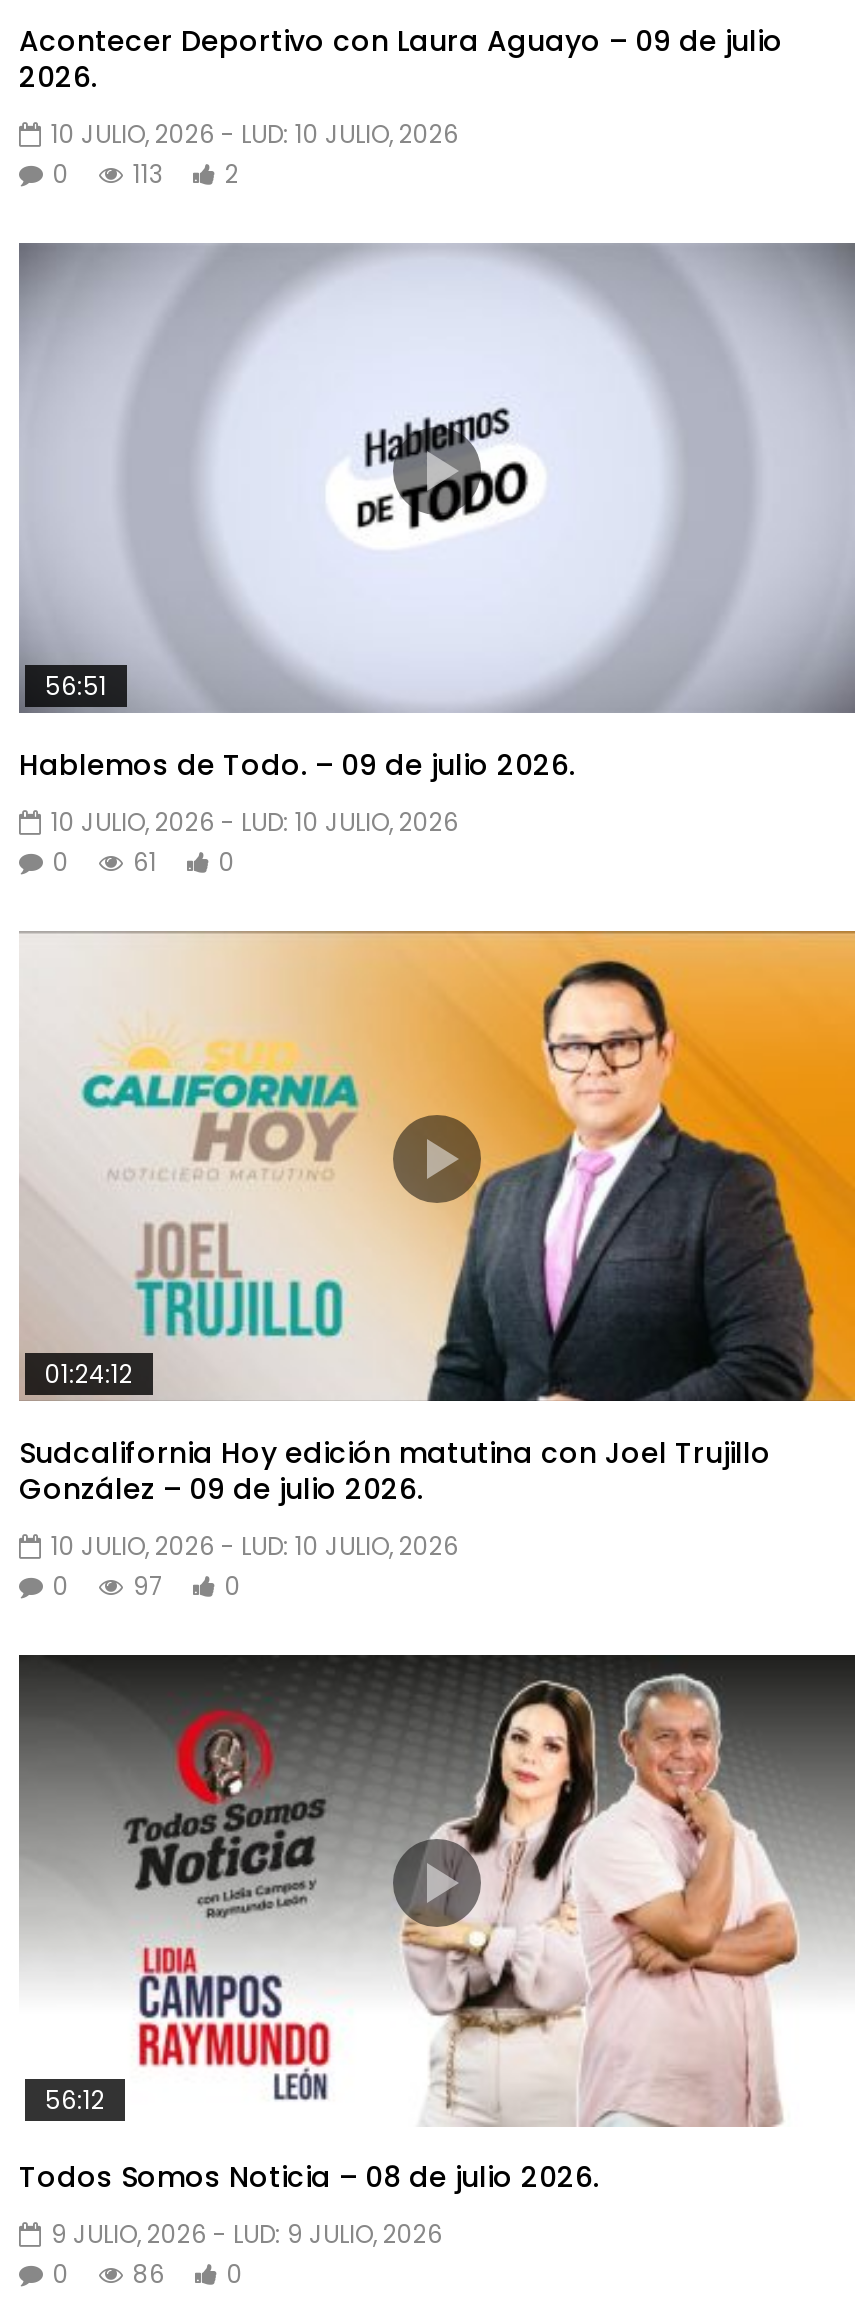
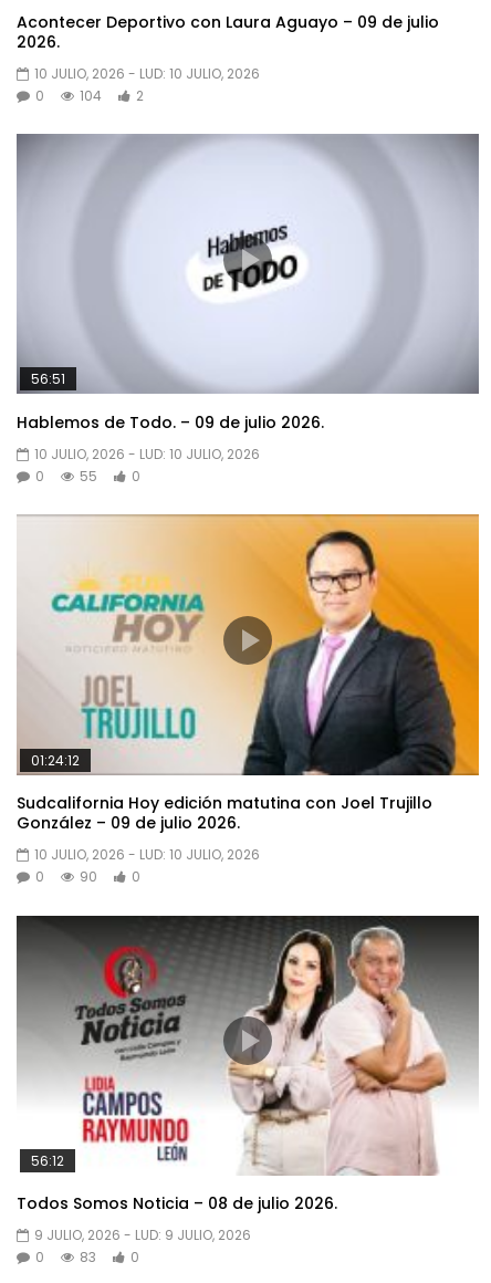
- 0 113 2
+ 0 104 2

- 0 61 0
+ 0 55 0

- 0 97 0
+ 0 90 0

- 0 86 0
+ 0 83 0
